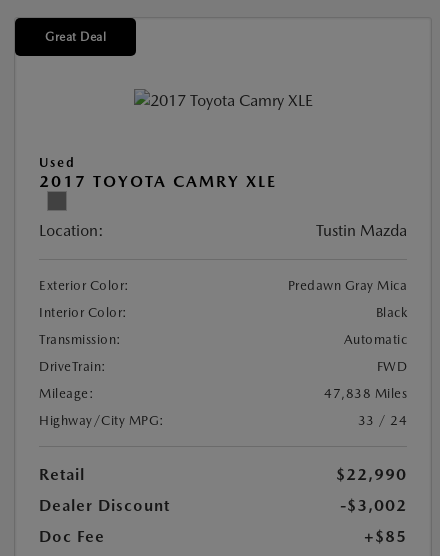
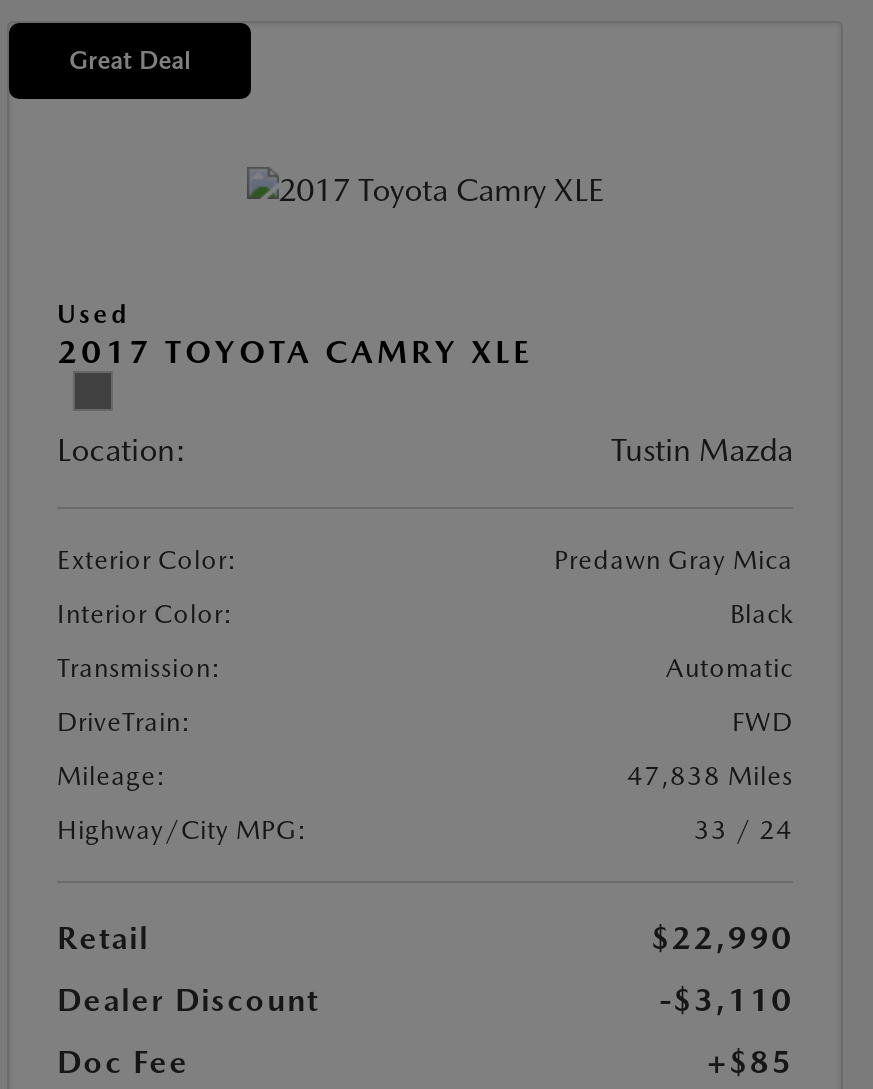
- -$3,002
+ -$3,110
